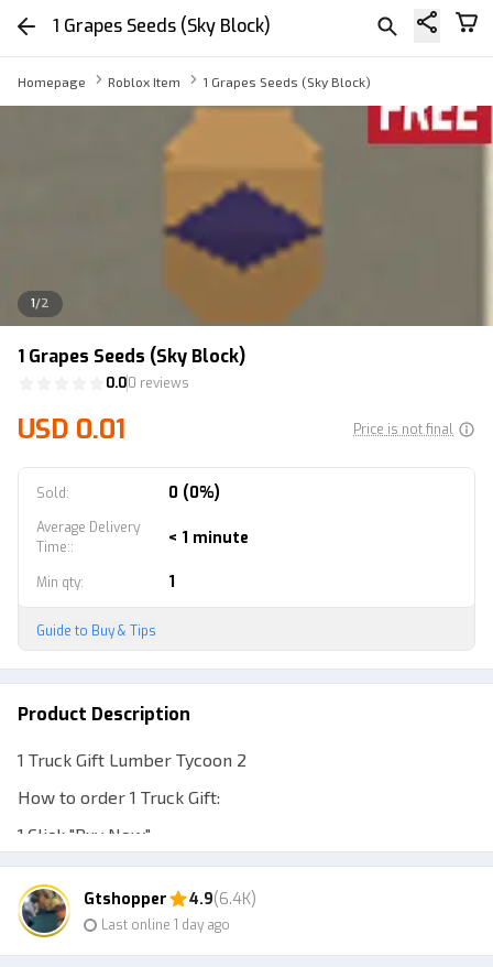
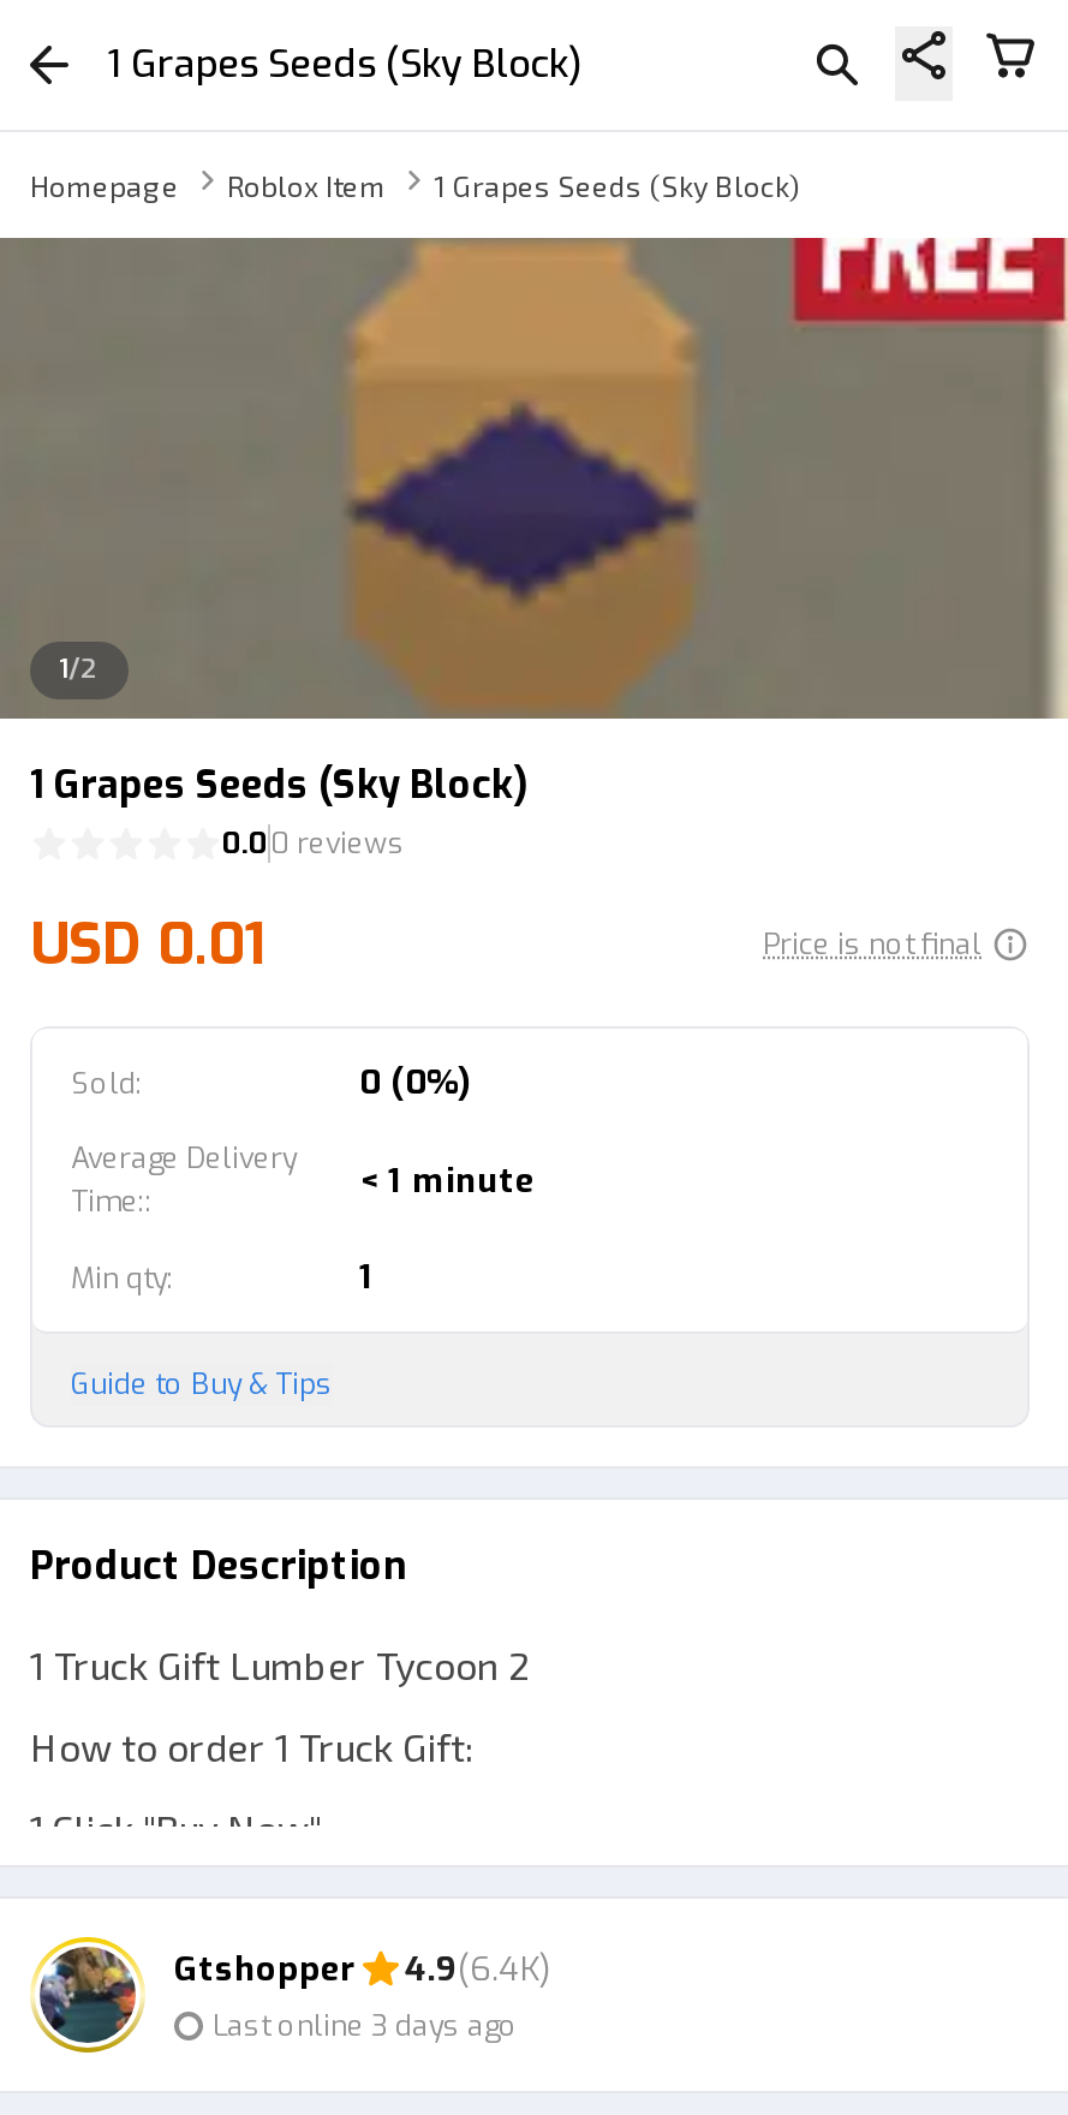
- Last online 1 day ago
+ Last online 3 days ago
